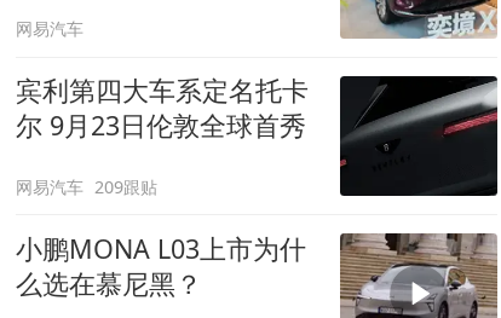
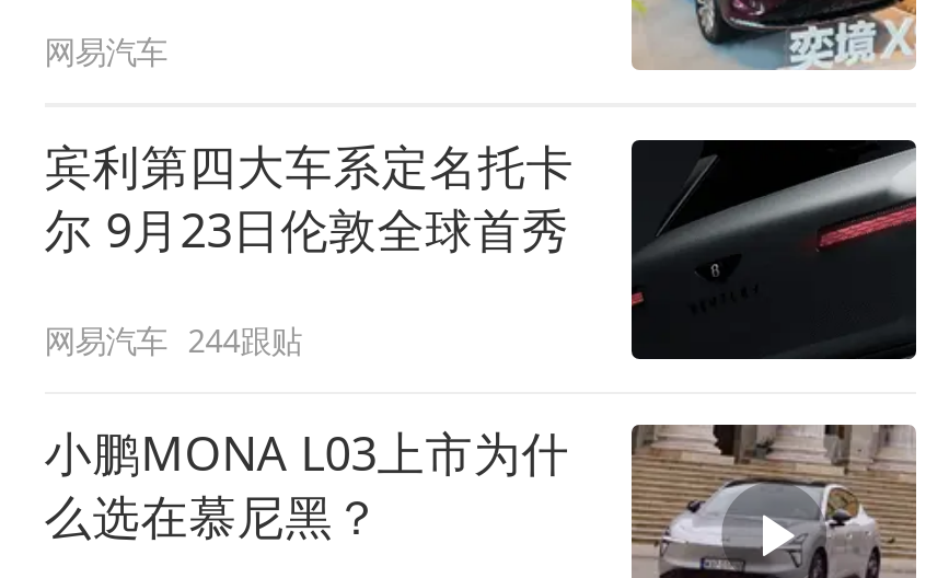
- 网易汽车 209跟贴
+ 网易汽车 244跟贴
